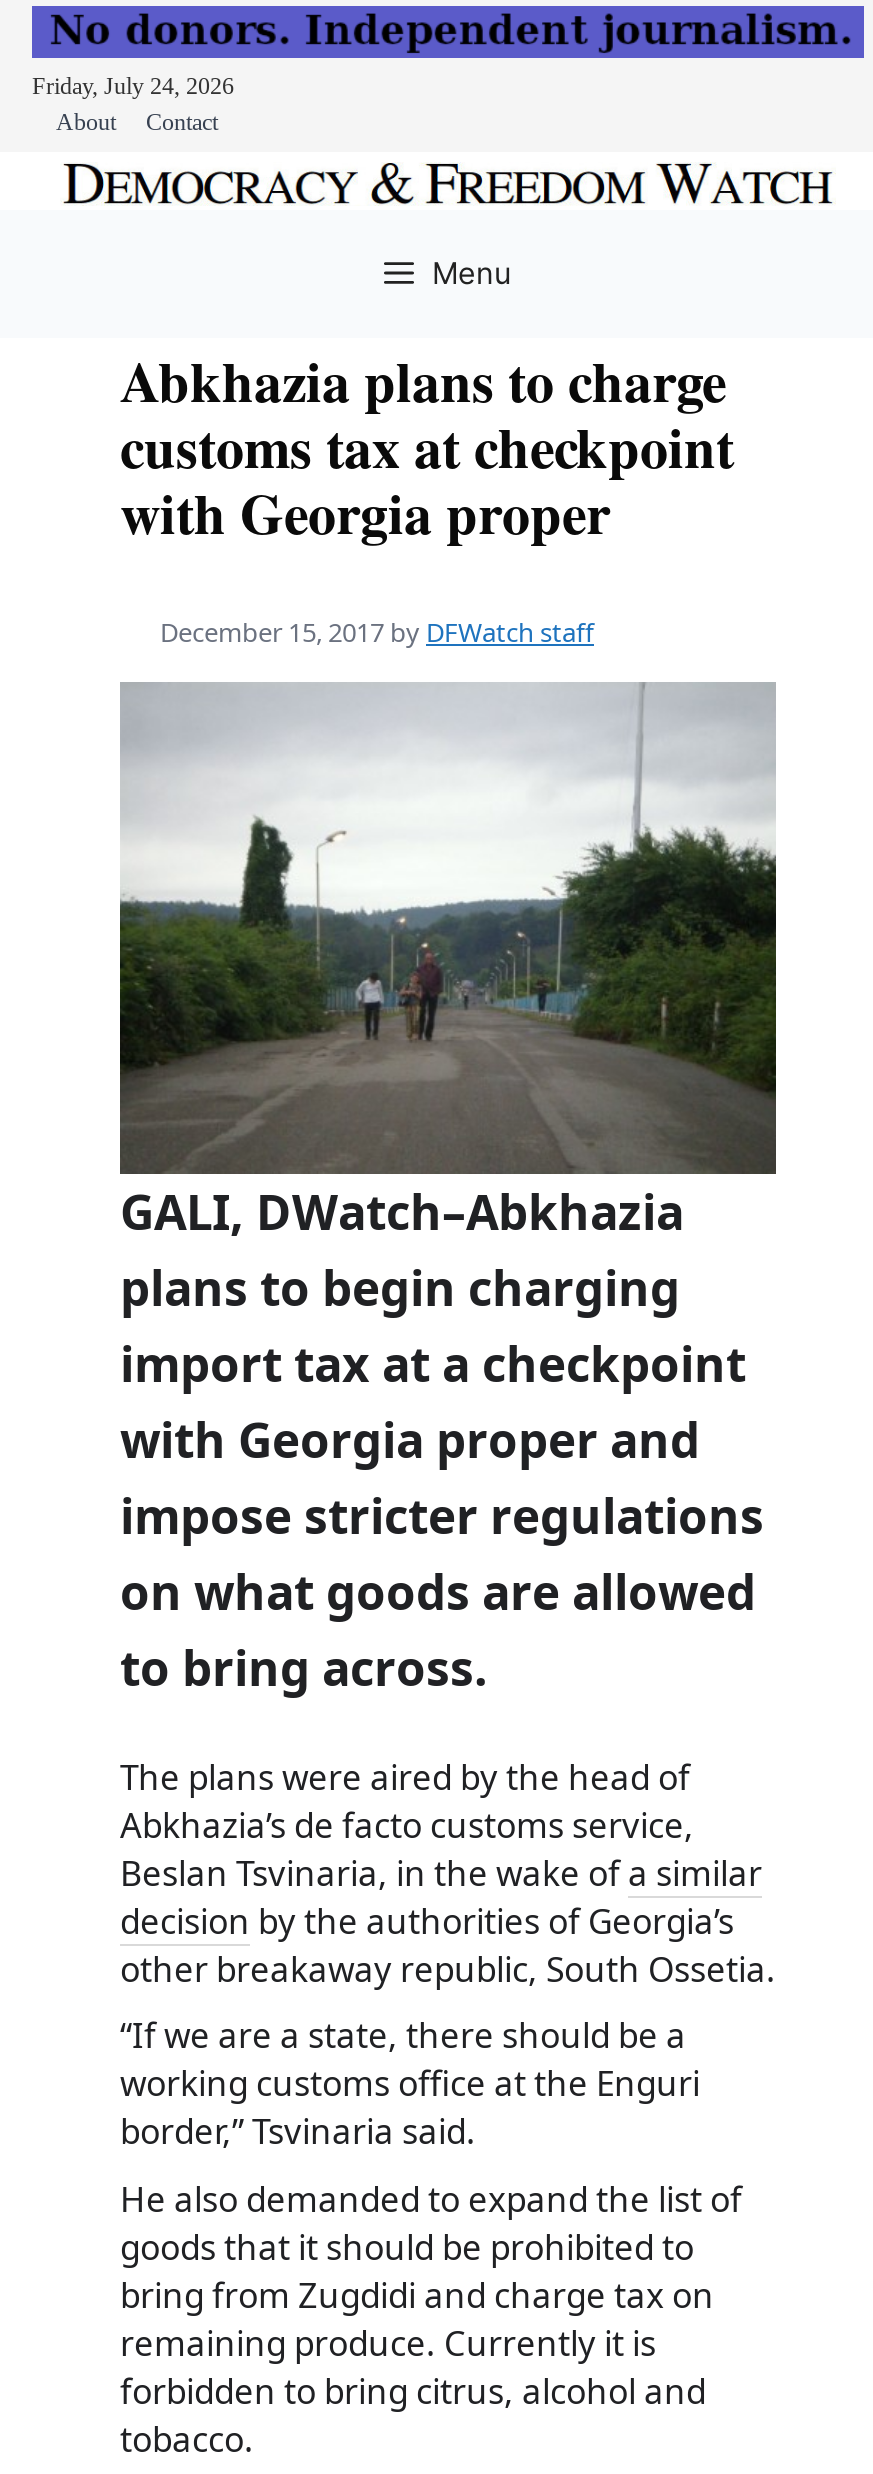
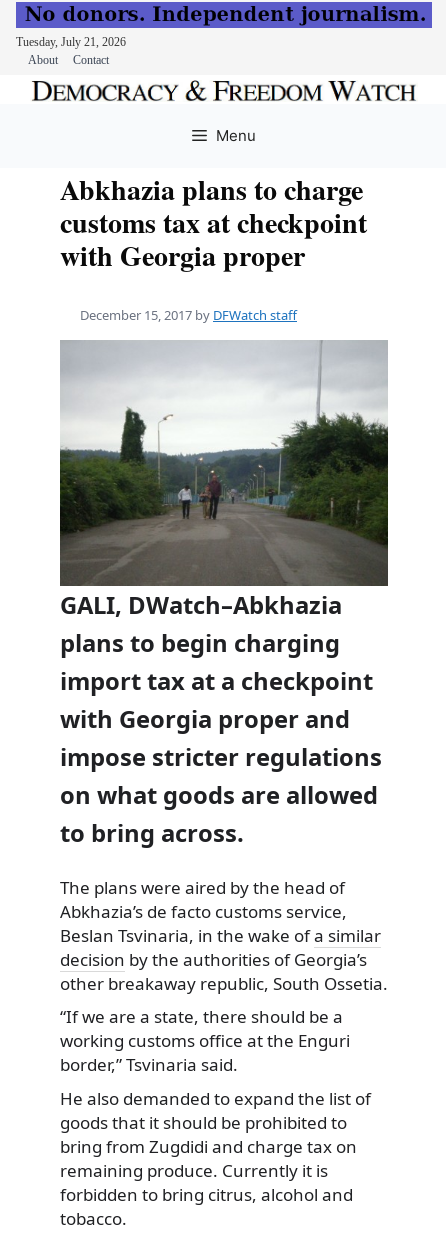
- Friday, July 24, 2026
+ Tuesday, July 21, 2026
